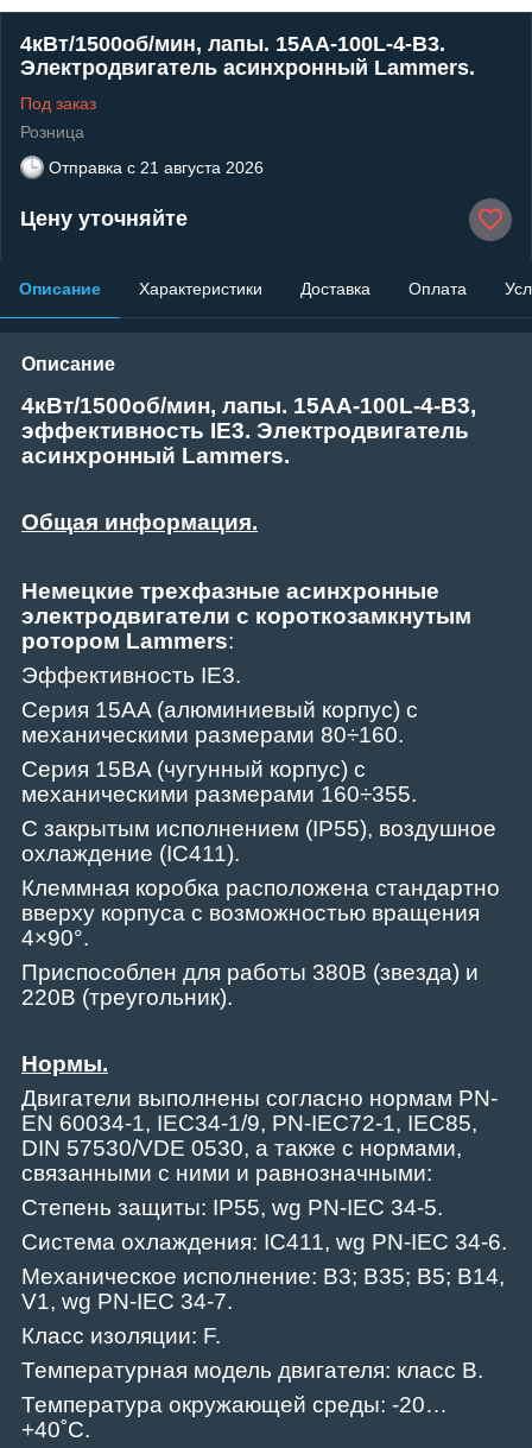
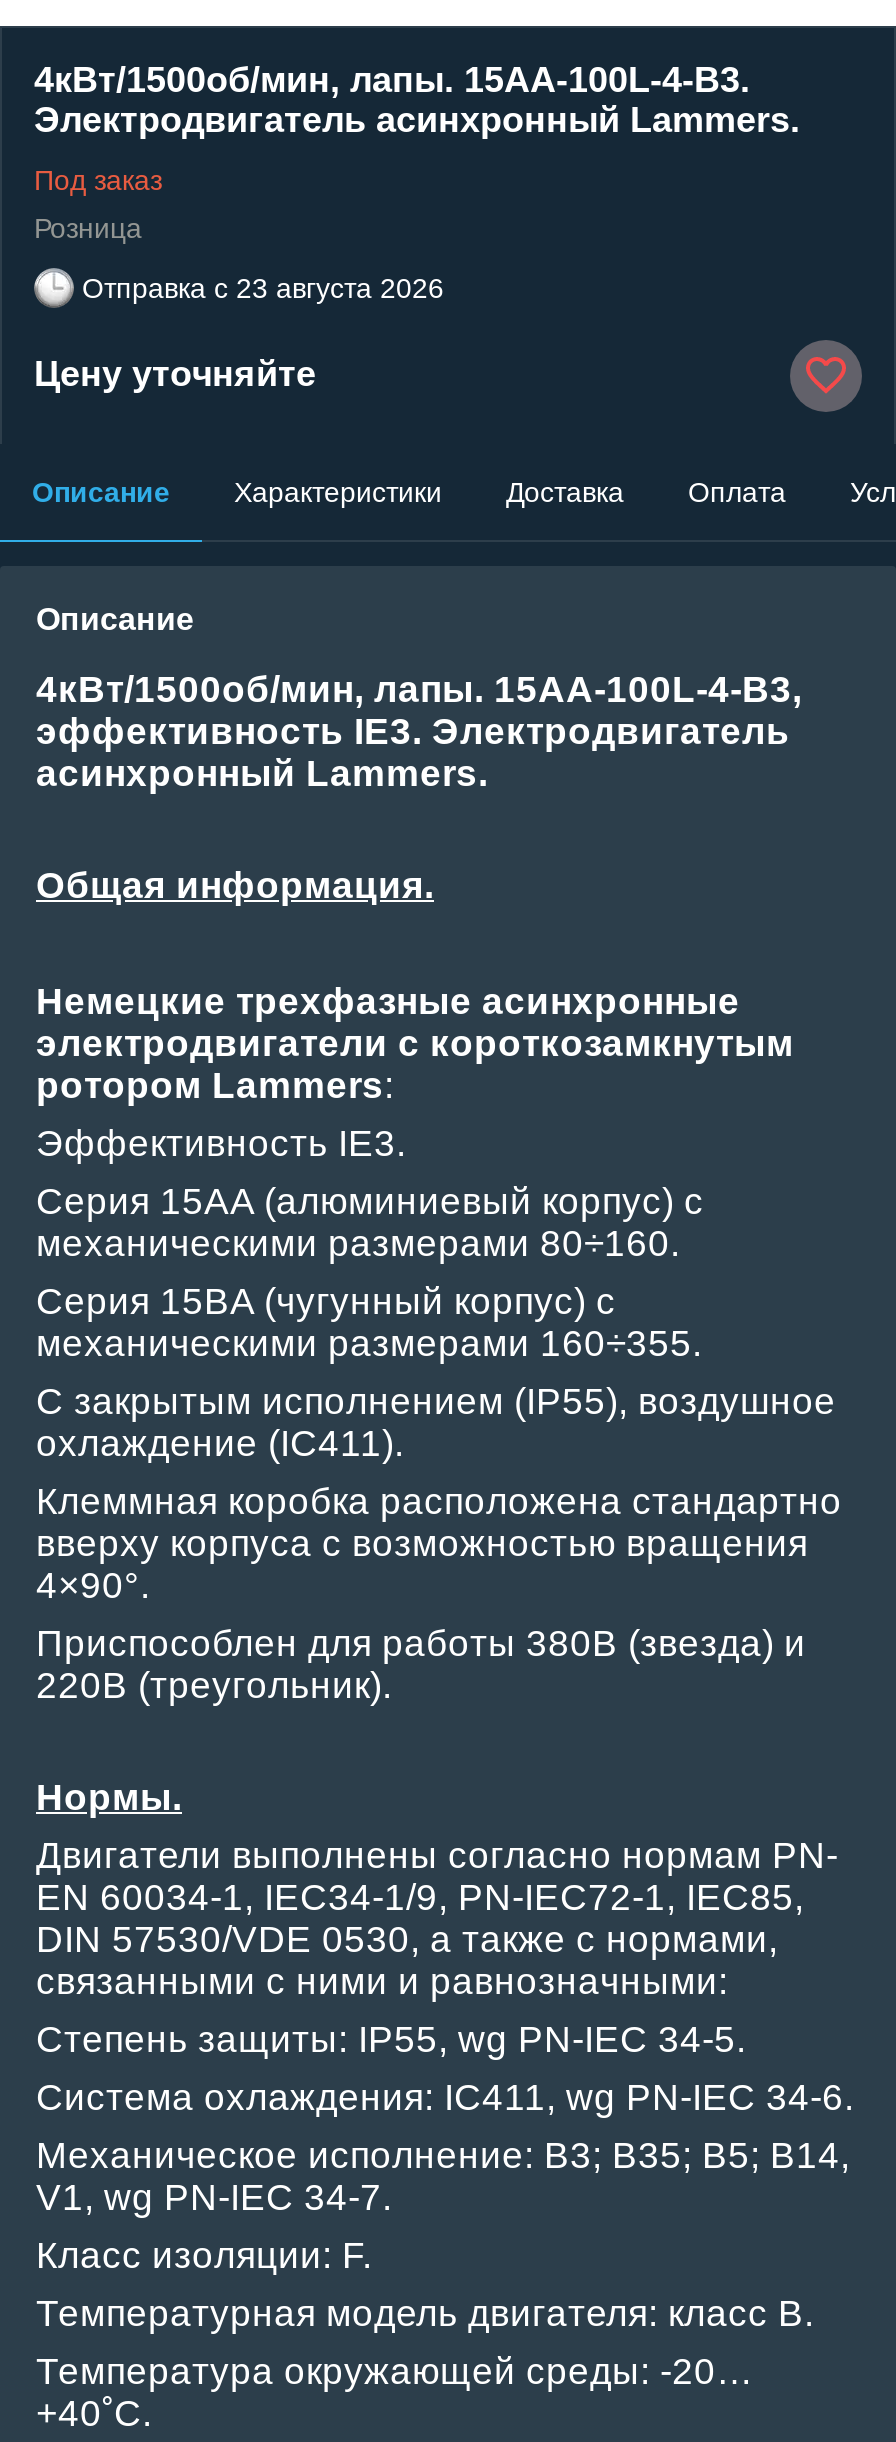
- Отправка с 21 августа 2026
+ Отправка с 23 августа 2026
